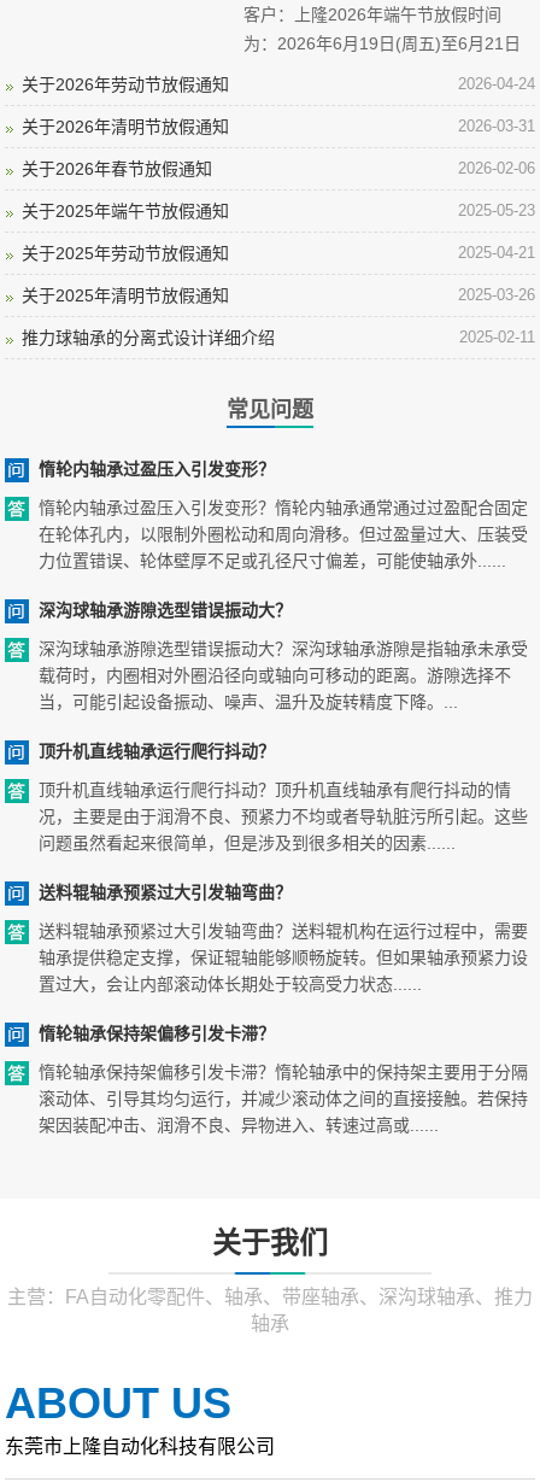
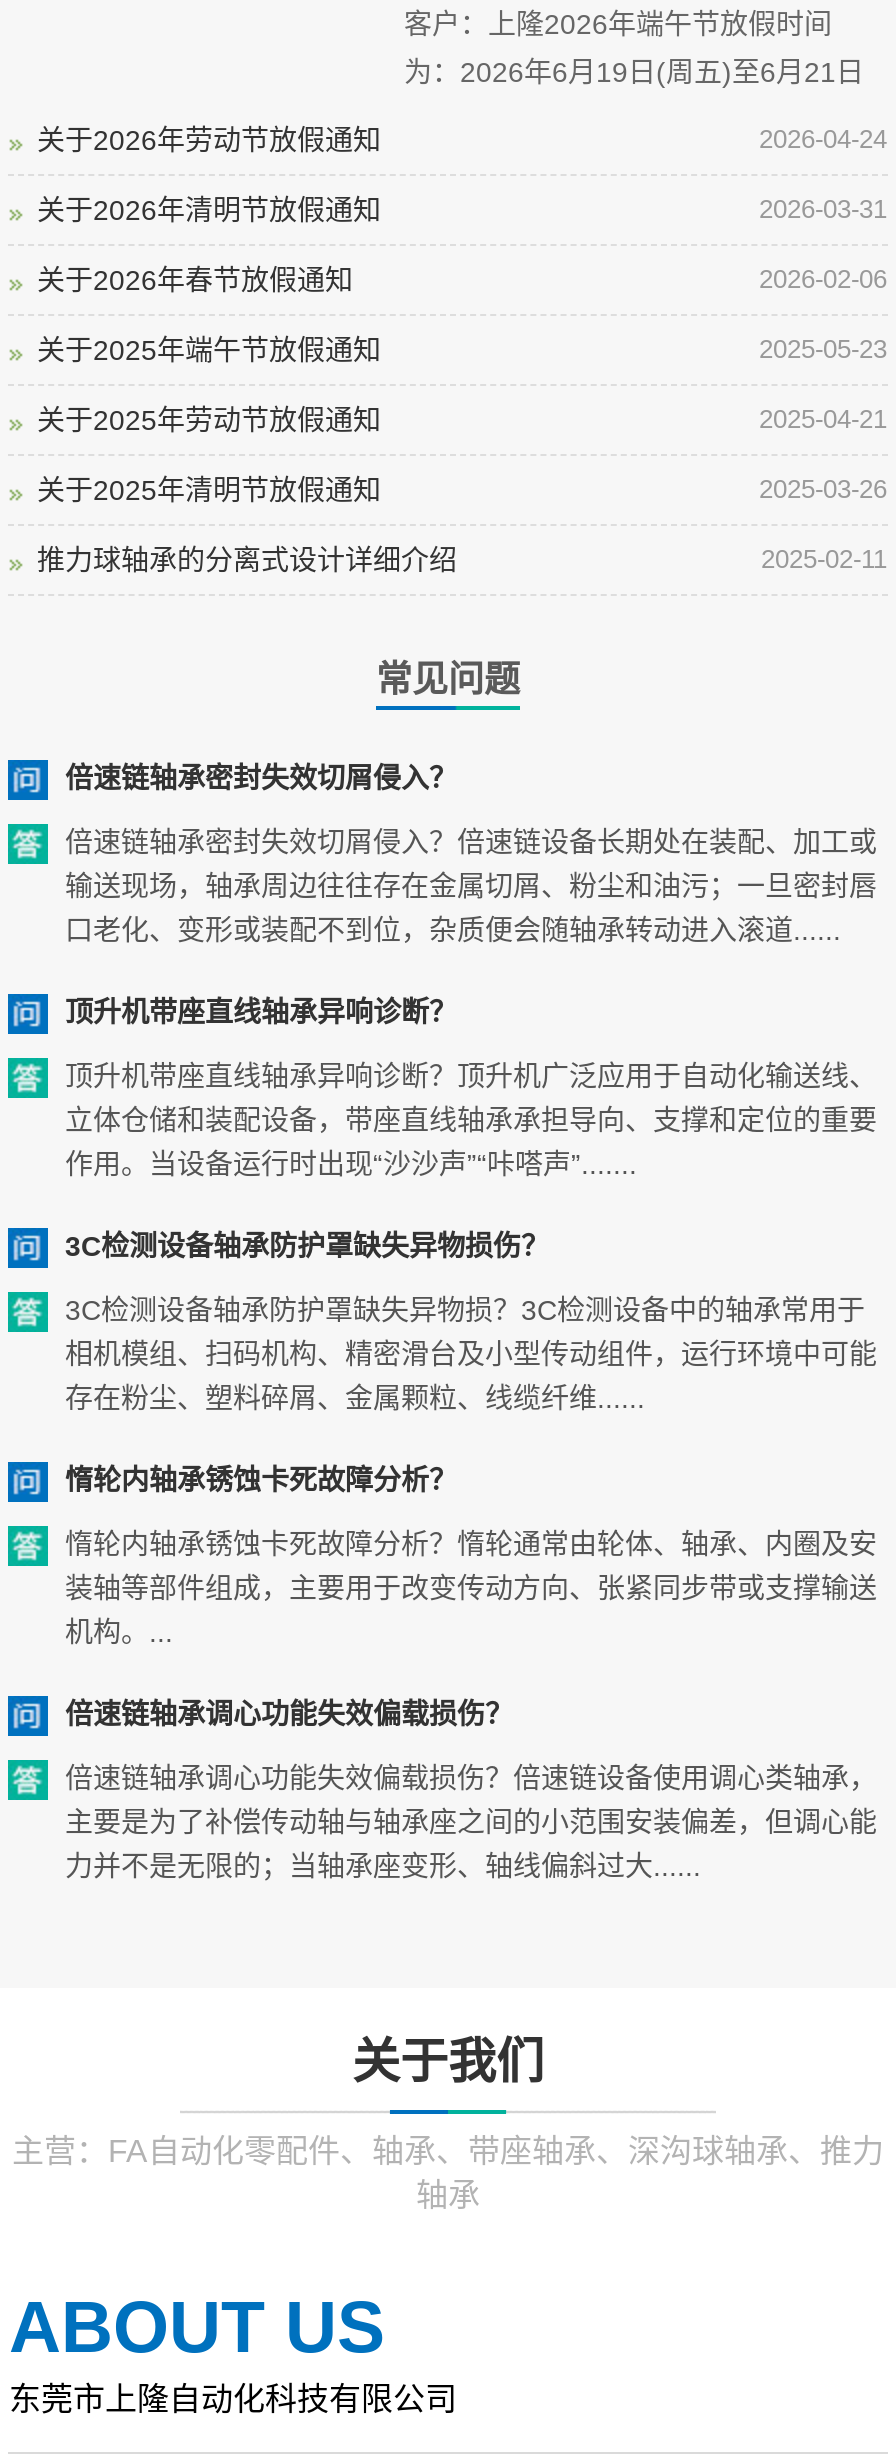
- 惰轮内轴承过盈压入引发变形？
+ 倍速链轴承密封失效切屑侵入？

- 惰轮内轴承过盈压入引发变形？惰轮内轴承通常通过过盈配合固定
- 在轮体孔内，以限制外圈松动和周向滑移。但过盈量过大、压装受
- 力位置错误、轮体壁厚不足或孔径尺寸偏差，可能使轴承外......
+ 倍速链轴承密封失效切屑侵入？倍速链设备长期处在装配、加工或
+ 输送现场，轴承周边往往存在金属切屑、粉尘和油污；一旦密封唇
+ 口老化、变形或装配不到位，杂质便会随轴承转动进入滚道......

- 深沟球轴承游隙选型错误振动大？
+ 顶升机带座直线轴承异响诊断？

- 深沟球轴承游隙选型错误振动大？深沟球轴承游隙是指轴承未承受
- 载荷时，内圈相对外圈沿径向或轴向可移动的距离。游隙选择不
- 当，可能引起设备振动、噪声、温升及旋转精度下降。...
+ 顶升机带座直线轴承异响诊断？顶升机广泛应用于自动化输送线、
+ 立体仓储和装配设备，带座直线轴承承担导向、支撑和定位的重要
+ 作用。当设备运行时出现“沙沙声”“咔嗒声”.......

- 顶升机直线轴承运行爬行抖动？
+ 3C检测设备轴承防护罩缺失异物损伤？

- 顶升机直线轴承运行爬行抖动？顶升机直线轴承有爬行抖动的情
- 况，主要是由于润滑不良、预紧力不均或者导轨脏污所引起。这些
- 问题虽然看起来很简单，但是涉及到很多相关的因素......
+ 3C检测设备轴承防护罩缺失异物损？3C检测设备中的轴承常用于
+ 相机模组、扫码机构、精密滑台及小型传动组件，运行环境中可能
+ 存在粉尘、塑料碎屑、金属颗粒、线缆纤维......

- 送料辊轴承预紧过大引发轴弯曲？
+ 惰轮内轴承锈蚀卡死故障分析？

- 送料辊轴承预紧过大引发轴弯曲？送料辊机构在运行过程中，需要
- 轴承提供稳定支撑，保证辊轴能够顺畅旋转。但如果轴承预紧力设
- 置过大，会让内部滚动体长期处于较高受力状态......
+ 惰轮内轴承锈蚀卡死故障分析？惰轮通常由轮体、轴承、内圈及安
+ 装轴等部件组成，主要用于改变传动方向、张紧同步带或支撑输送
+ 机构。...

- 惰轮轴承保持架偏移引发卡滞？
+ 倍速链轴承调心功能失效偏载损伤？

- 惰轮轴承保持架偏移引发卡滞？惰轮轴承中的保持架主要用于分隔
- 滚动体、引导其均匀运行，并减少滚动体之间的直接接触。若保持
- 架因装配冲击、润滑不良、异物进入、转速过高或......
+ 倍速链轴承调心功能失效偏载损伤？倍速链设备使用调心类轴承，
+ 主要是为了补偿传动轴与轴承座之间的小范围安装偏差，但调心能
+ 力并不是无限的；当轴承座变形、轴线偏斜过大......
